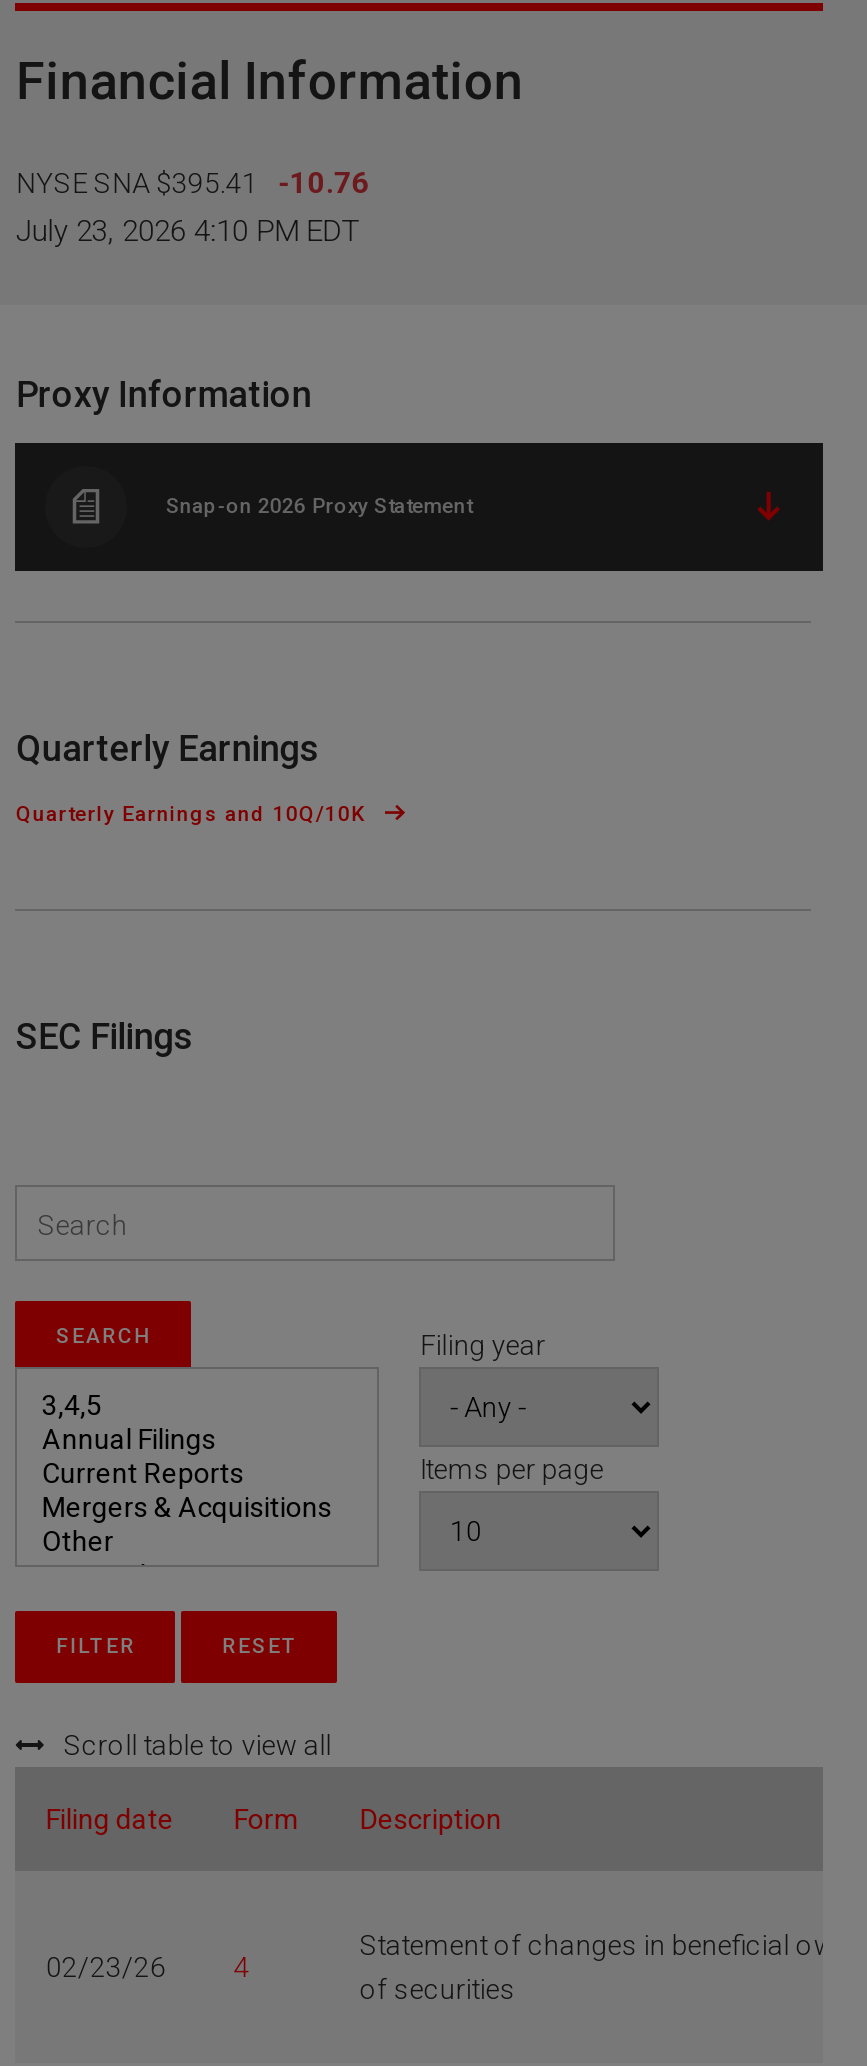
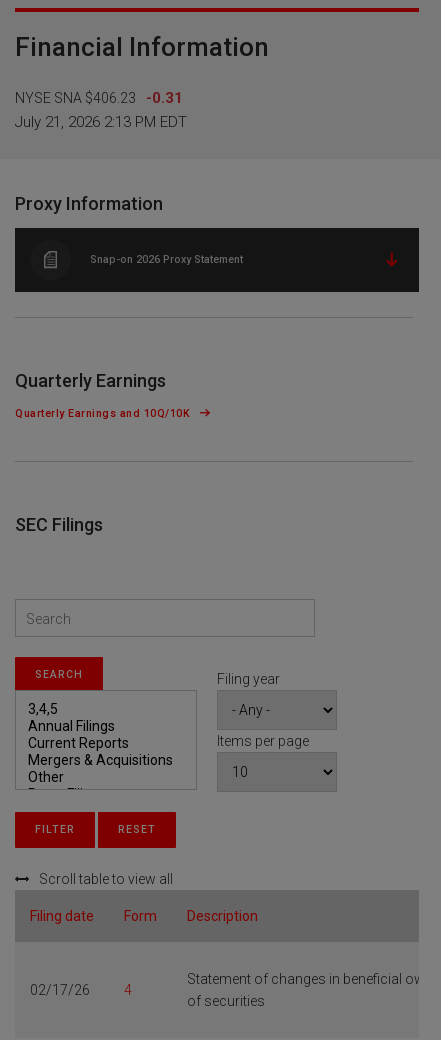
- NYSE SNA $395.41
+ NYSE SNA $406.23

- -10.76
+ -0.31

- July 23, 2026 4:10 PM EDT
+ July 21, 2026 2:13 PM EDT

- 02/23/26
+ 02/17/26
